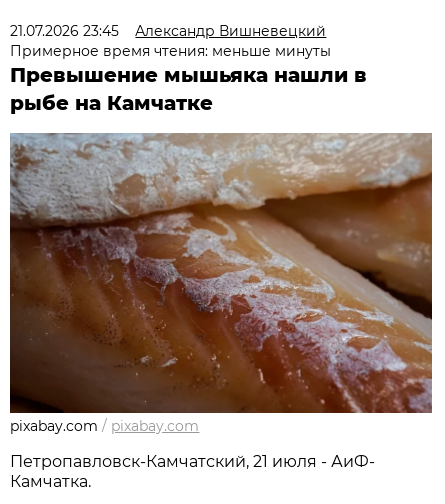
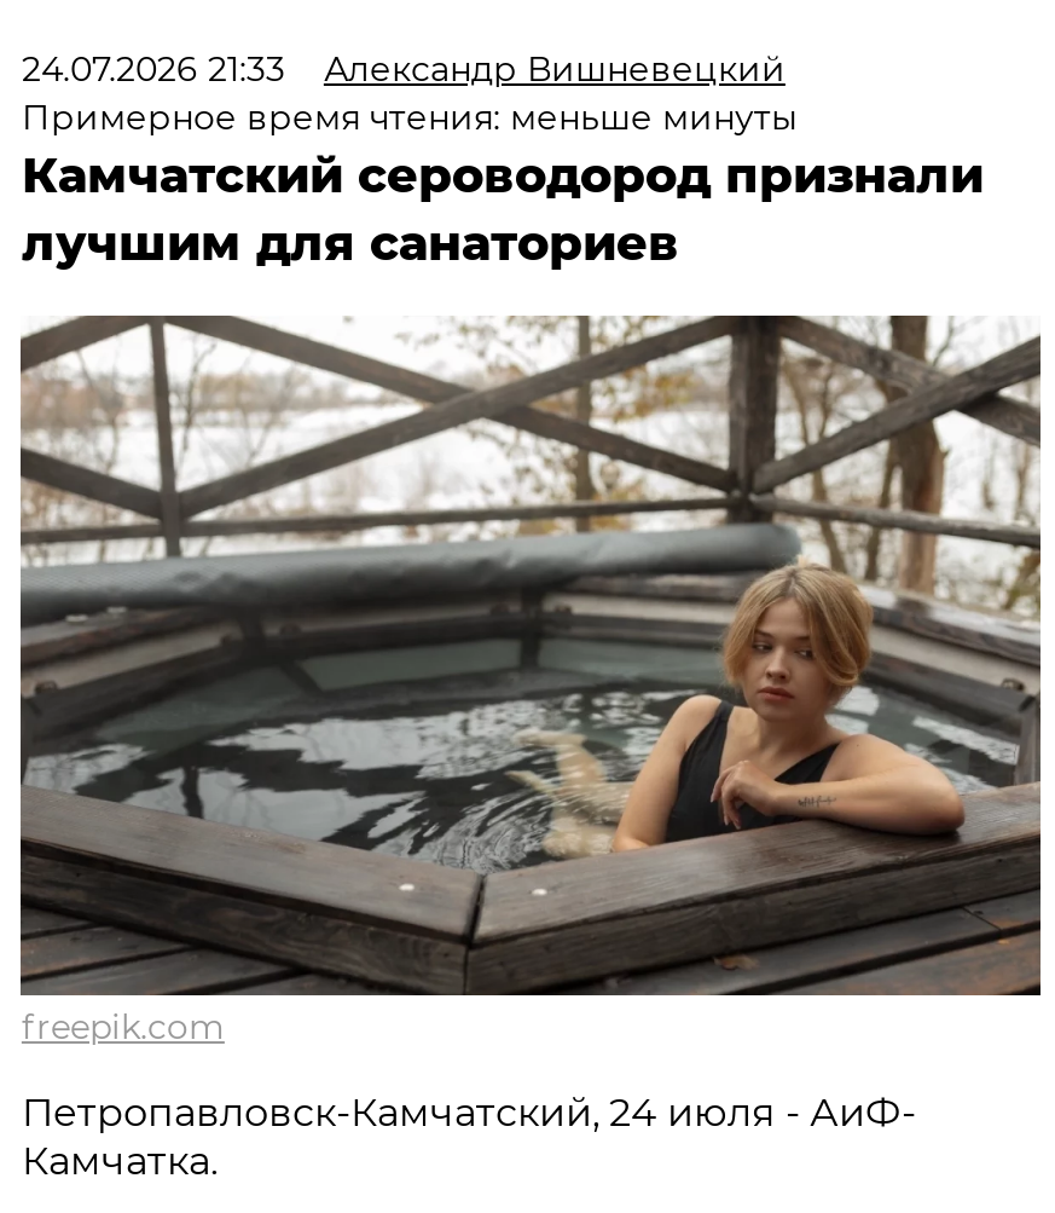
- 21.07.2026 23:45 Александр Вишневецкий
+ 24.07.2026 21:33 Александр Вишневецкий

- Превышение мышьяка нашли в
- рыбе на Камчатке
+ Камчатский сероводород признали
+ лучшим для санаториев

- [image]
- pixabay.com / pixabay.com
+ [image]
+ freepik.com

- Петропавловск-Камчатский, 21 июля - АиФ-
+ Петропавловск-Камчатский, 24 июля - АиФ-
